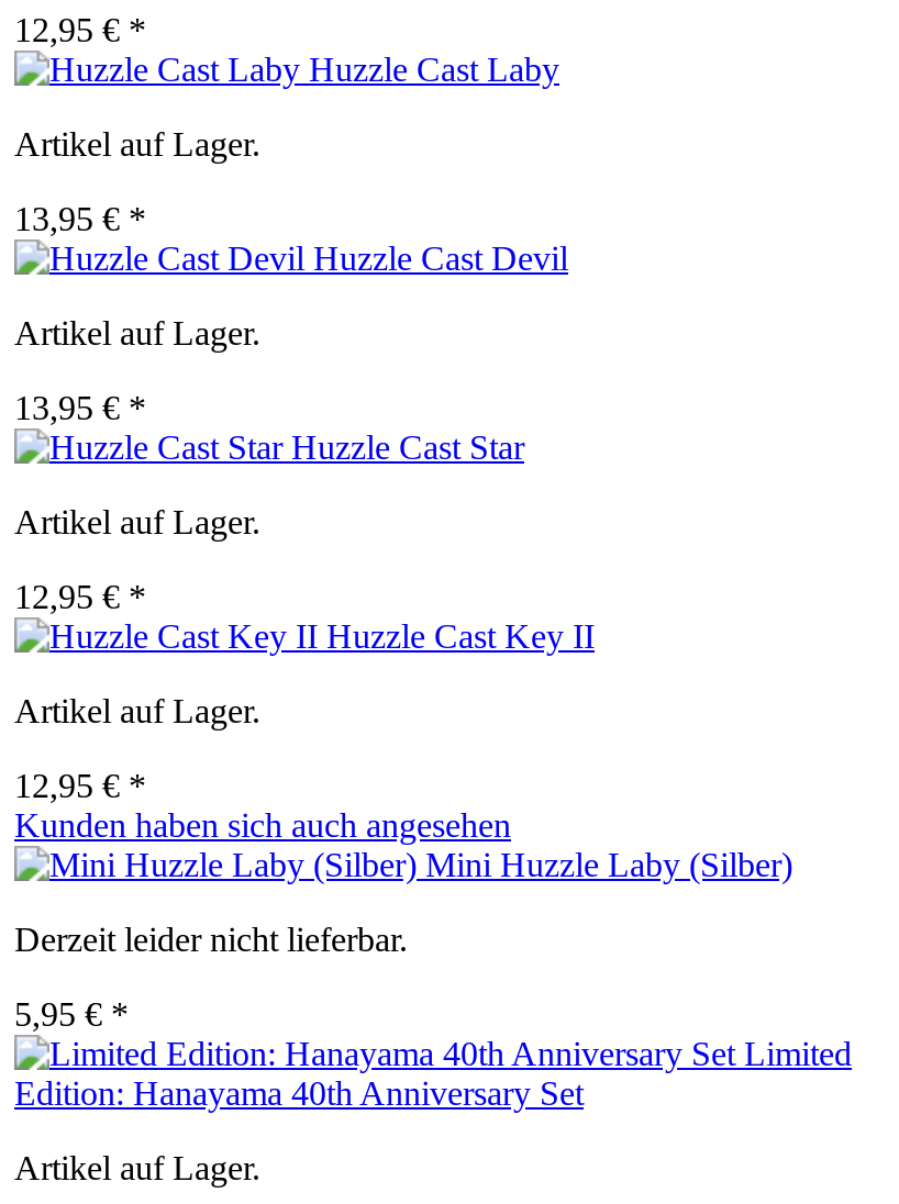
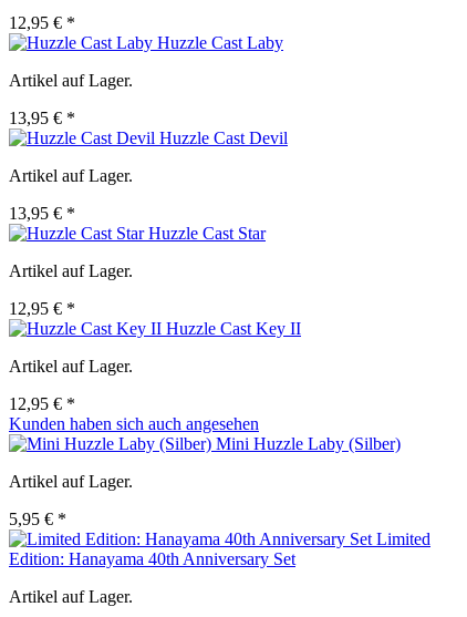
- Derzeit leider nicht lieferbar.
+ Artikel auf Lager.
